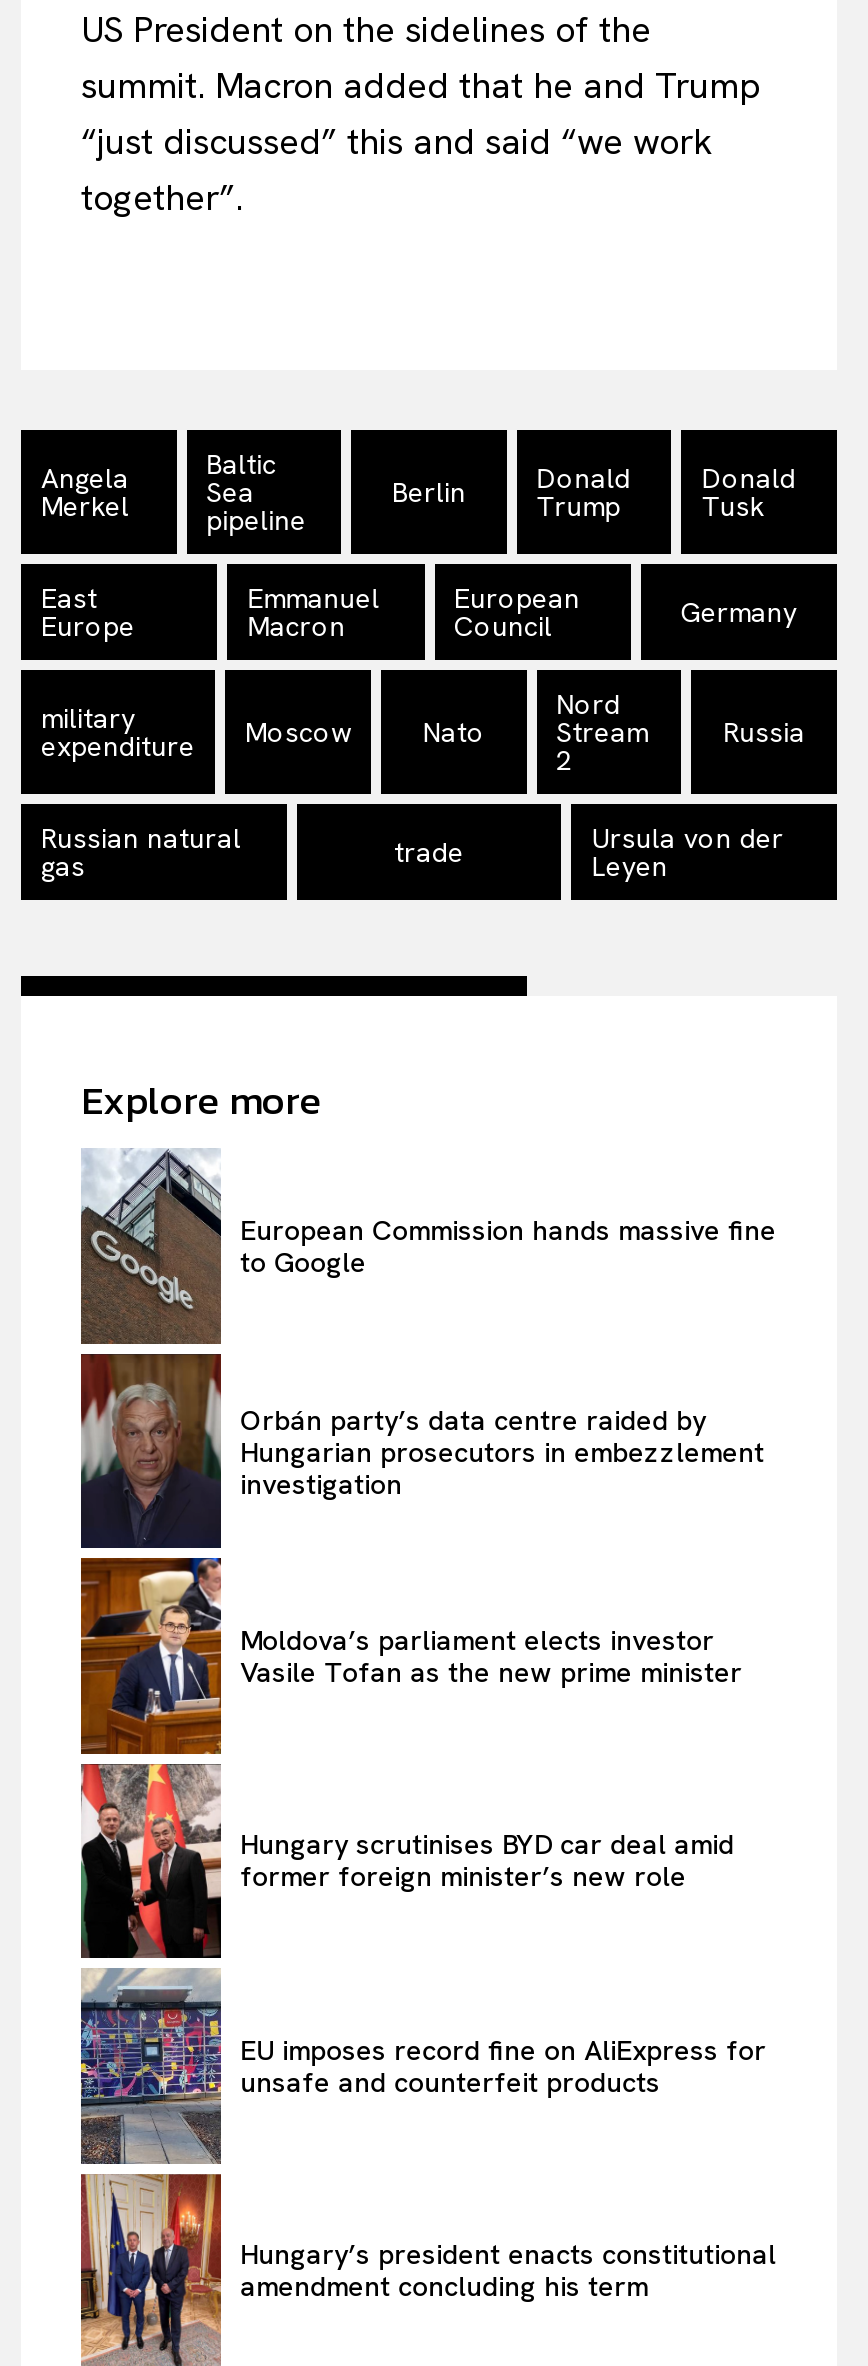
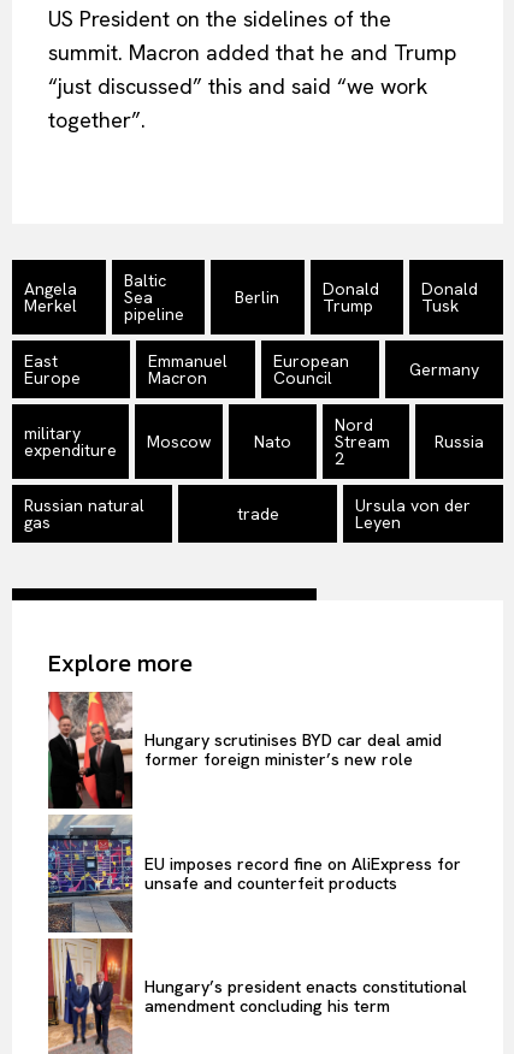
- [image]
- European Commission hands massive fine
- to Google

- Orbán party’s data centre raided by
- Hungarian prosecutors in embezzlement
- investigation

- Moldova’s parliament elects investor
- Vasile Tofan as the new prime minister
